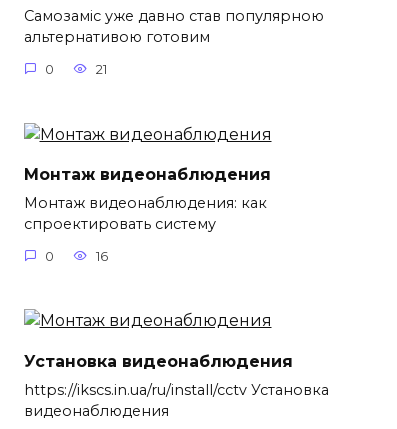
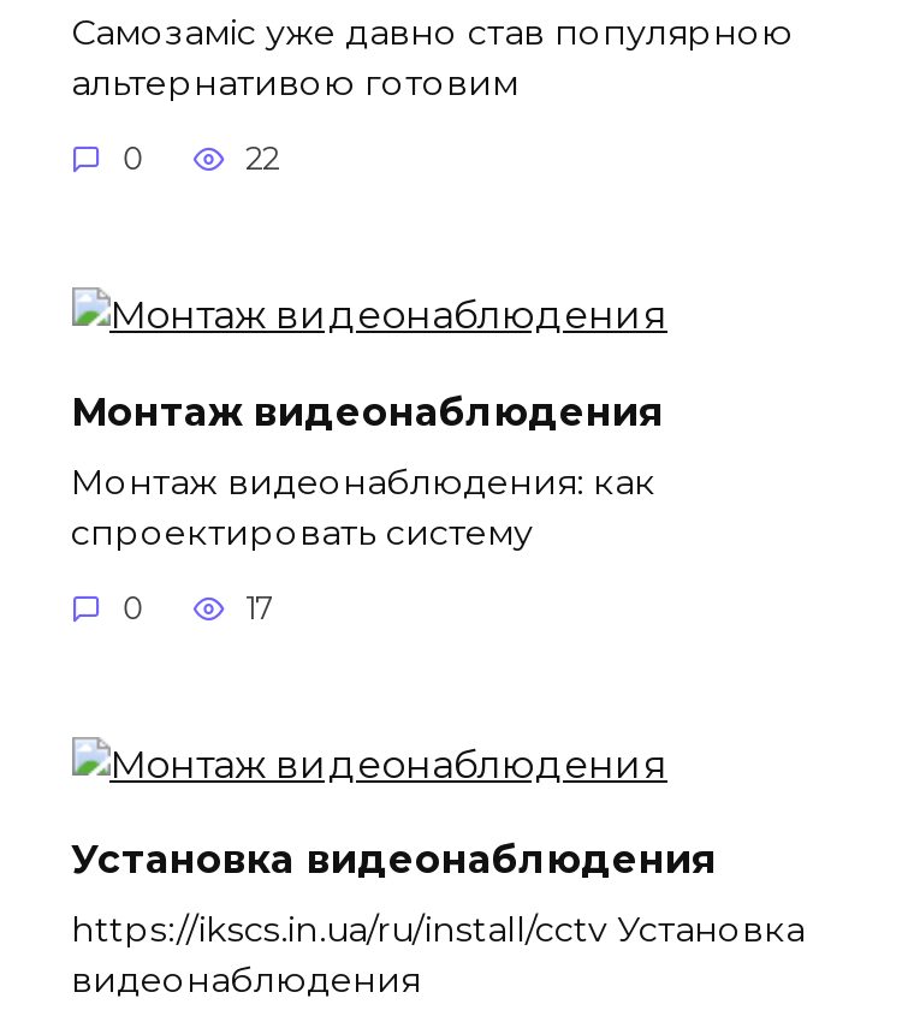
- 21
+ 22

- 16
+ 17
